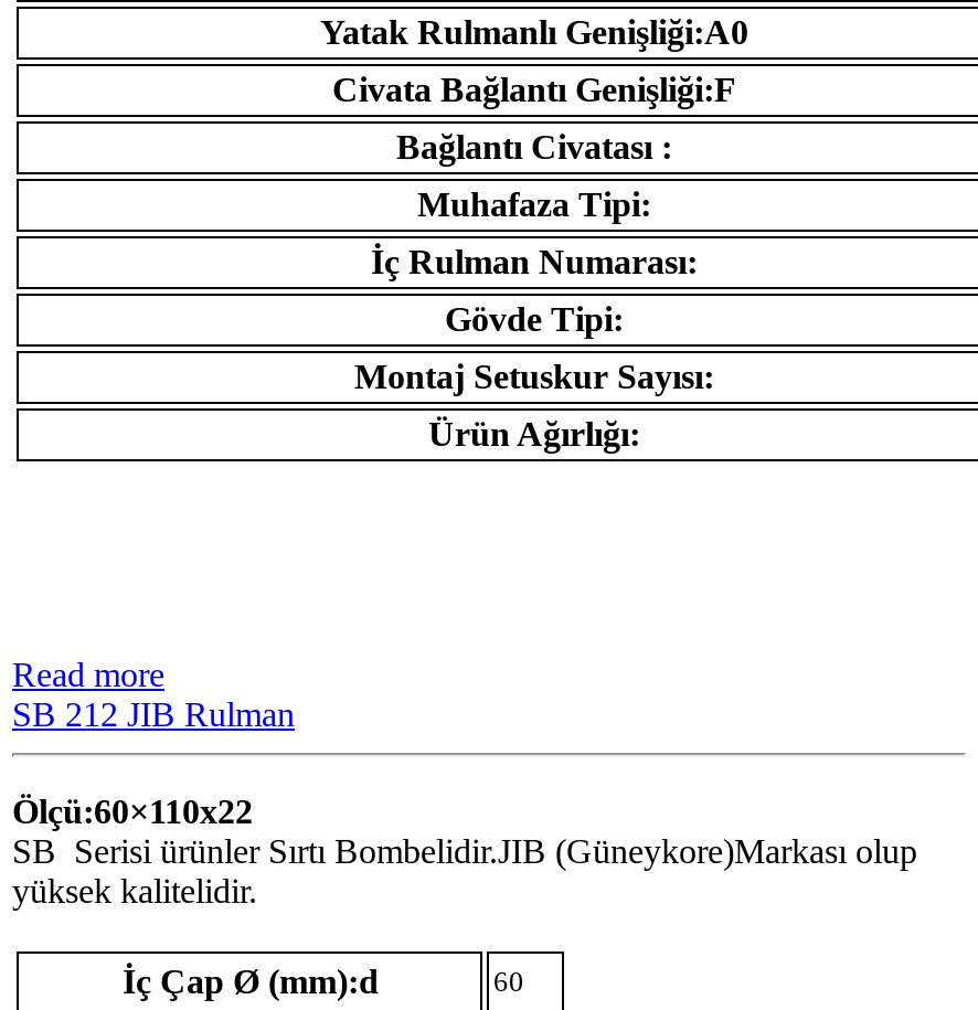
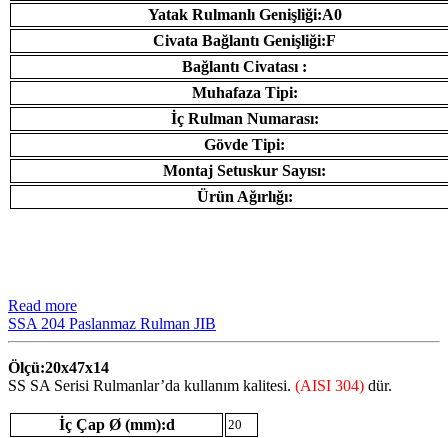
- SB 212 JIB Rulman
+ SSA 204 Paslanmaz Rulman JIB

- Ölçü:60×110x22
- SB Serisi ürünler Sırtı Bombelidir.JIB (Güneykore)Markası olup
- yüksek kalitelidir.
+ Ölçü:20x47x14
+ SS SA Serisi Rulmanlar’da kullanım kalitesi. (AISI 304) dür.

- 60
+ 20
